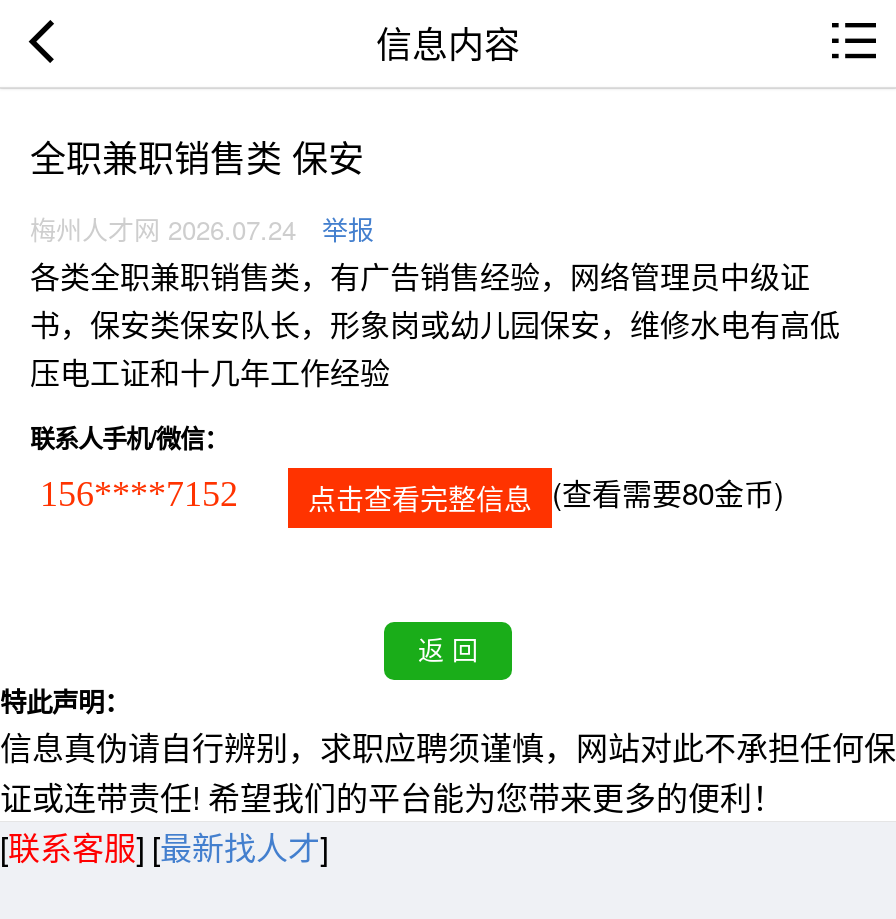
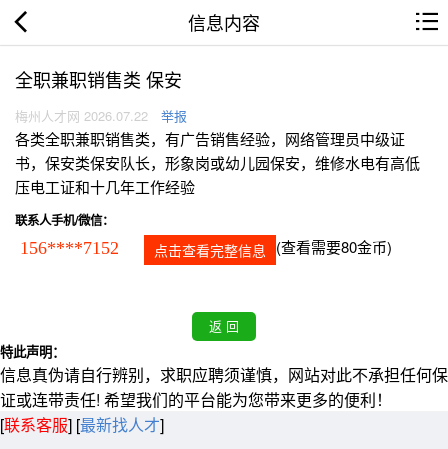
- 梅州人才网 2026.07.24 举报
+ 梅州人才网 2026.07.22 举报
